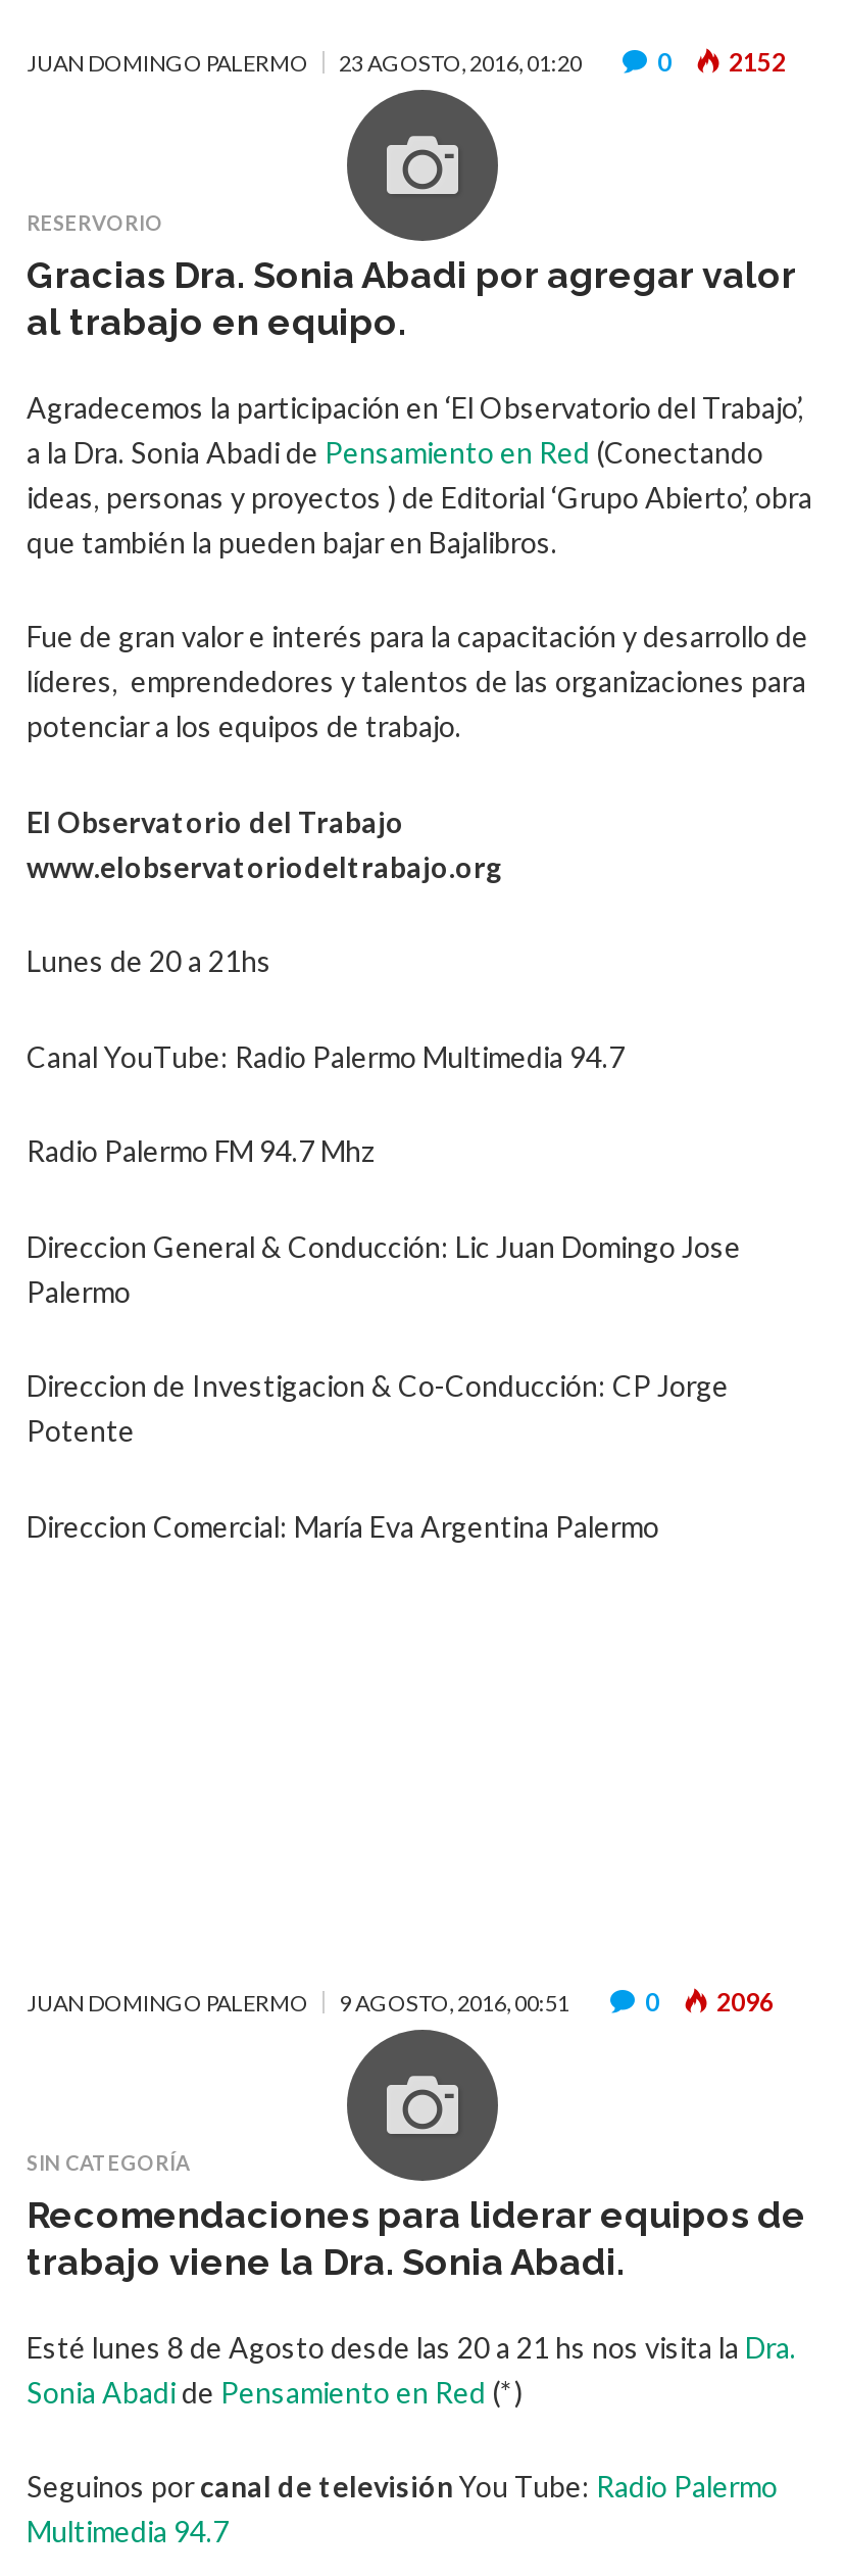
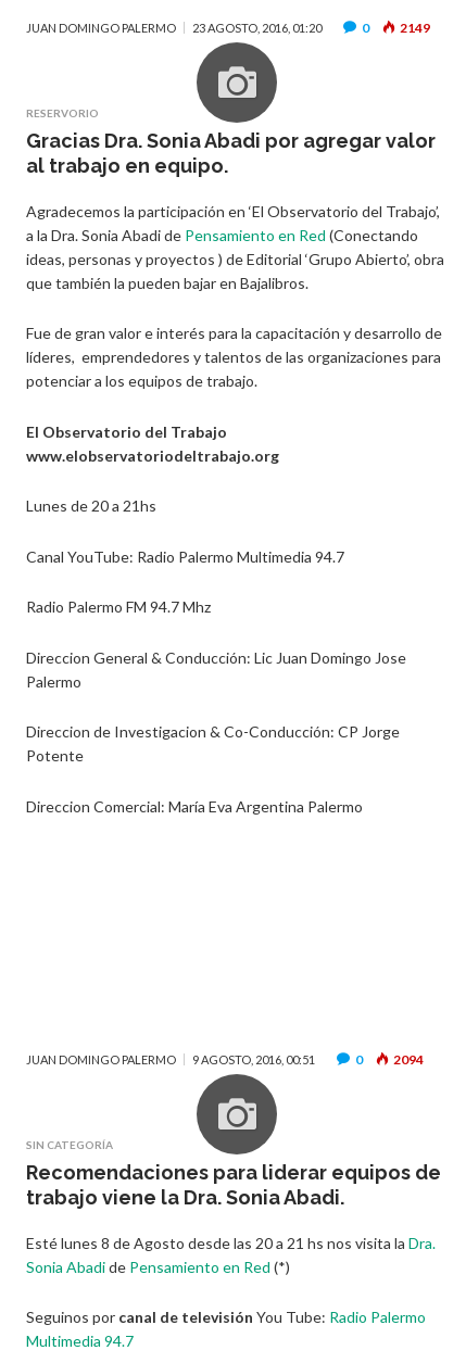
- 0 2152
+ 0 2149

- 0 2096
+ 0 2094
